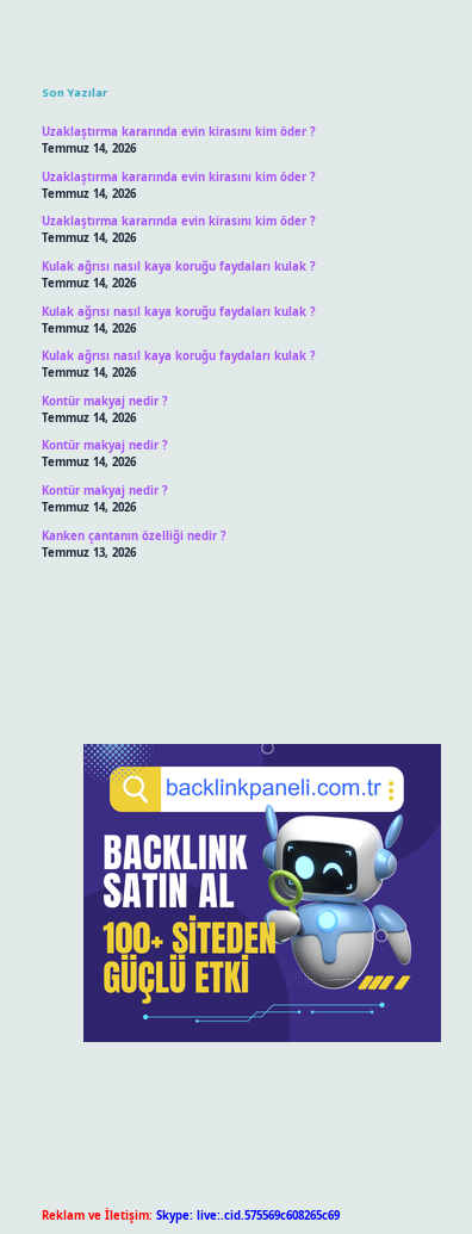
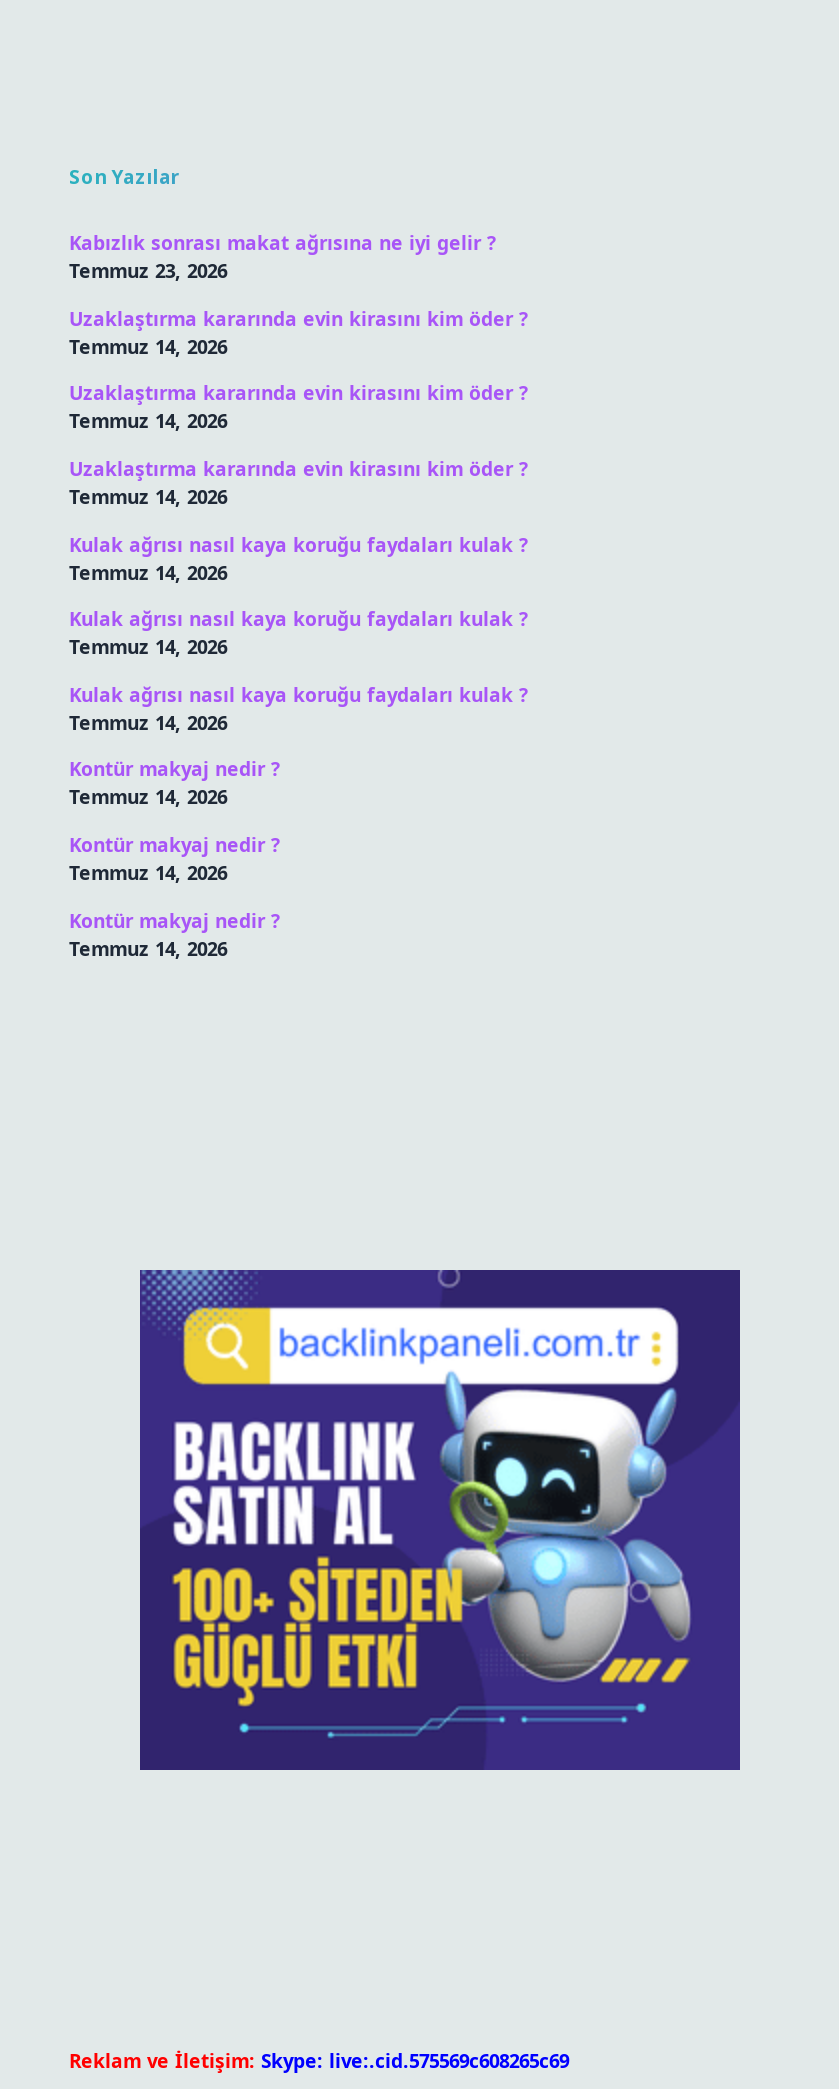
+ Kabızlık sonrası makat ağrısına ne iyi gelir ?
+ Temmuz 23, 2026

moved down: Uzaklaştırma kararında evin kirasını kim öder ? | Temmuz 14, 2026 | Uzaklaştırma kararında evin kirasını kim öder ? | ... | Kontür makyaj nedir ? | Temmuz 14, 2026

- Kanken çantanın özelliği nedir ?
- Temmuz 13, 2026
